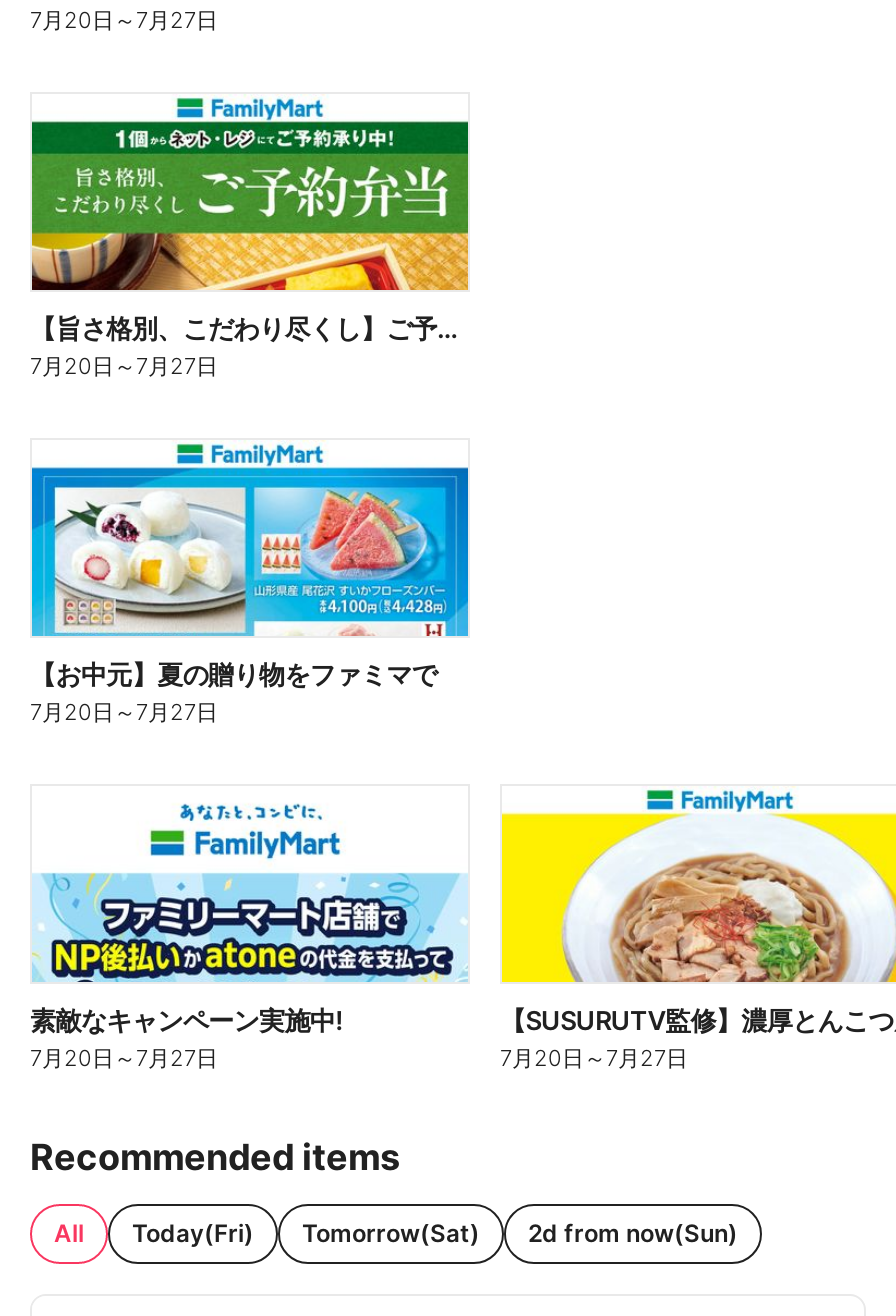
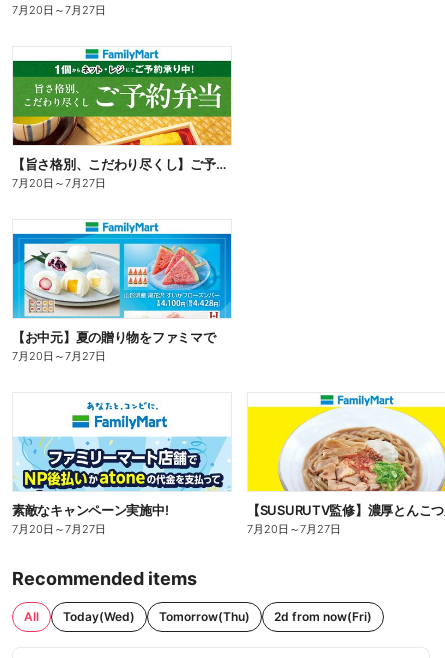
- Today(Fri)
- Tomorrow(Sat)
- 2d from now(Sun)
+ Today(Wed)
+ Tomorrow(Thu)
+ 2d from now(Fri)
